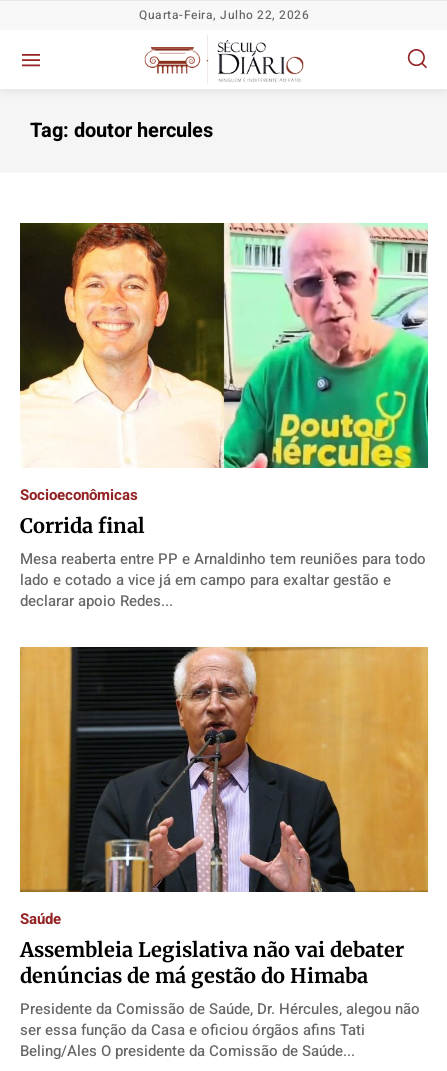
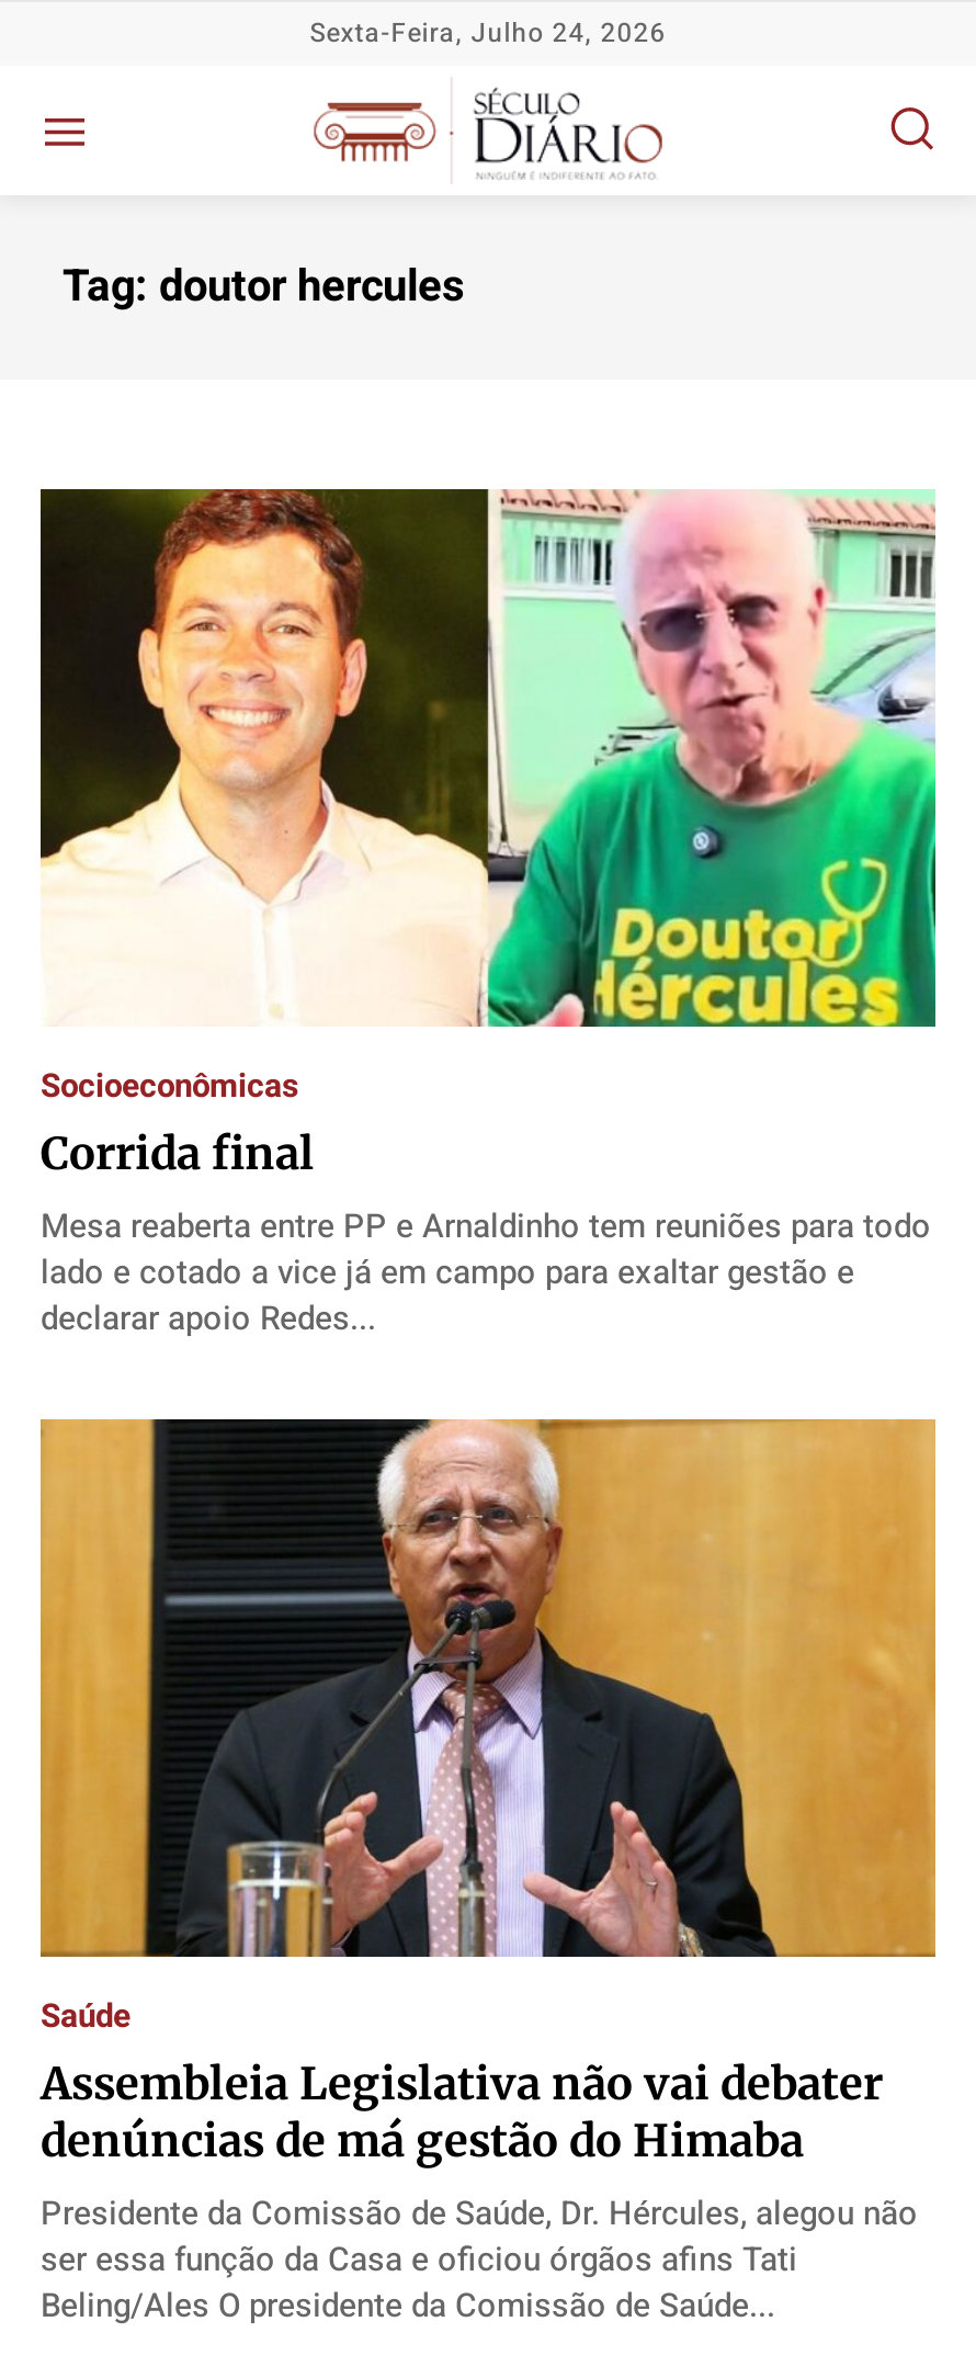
- Quarta-Feira, Julho 22, 2026
+ Sexta-Feira, Julho 24, 2026
